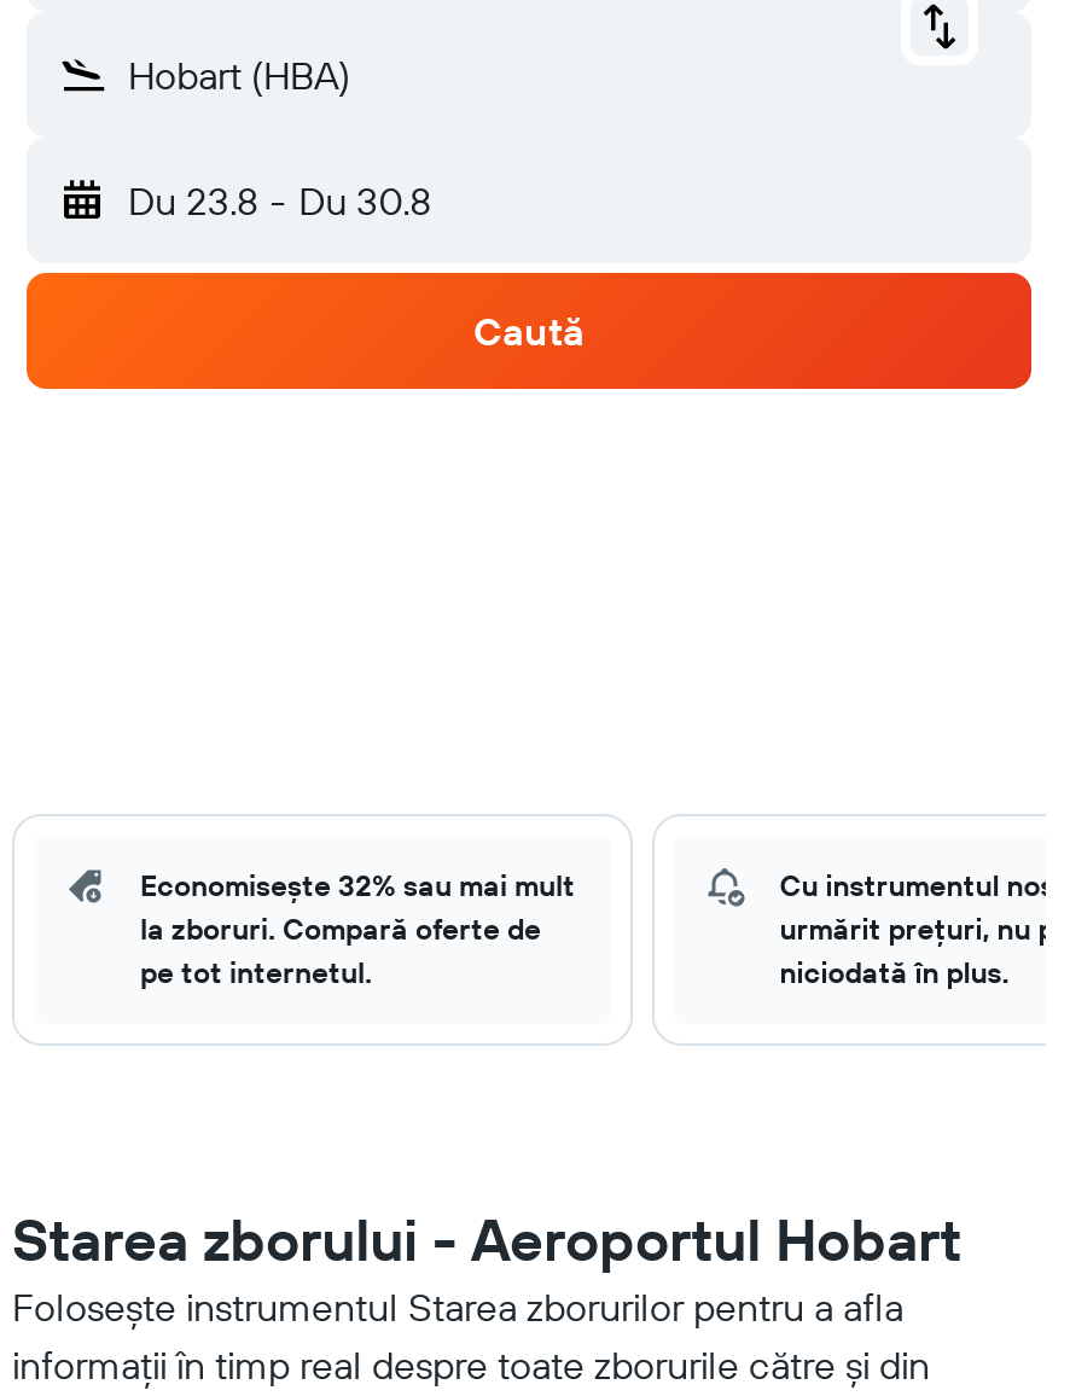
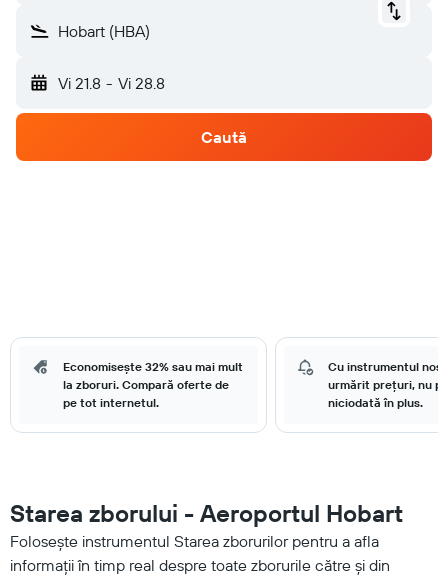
- Du 23.8 - Du 30.8
+ Vi 21.8 - Vi 28.8
